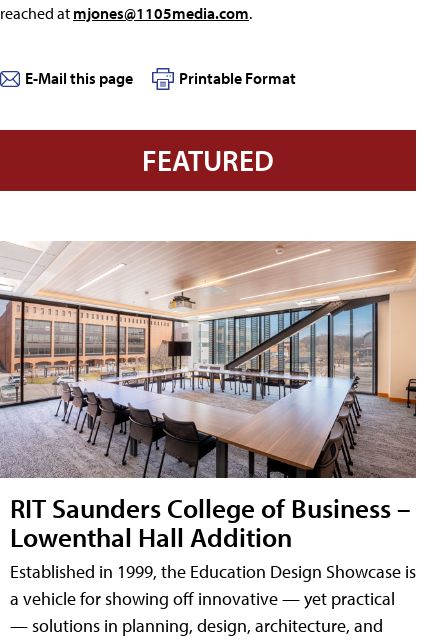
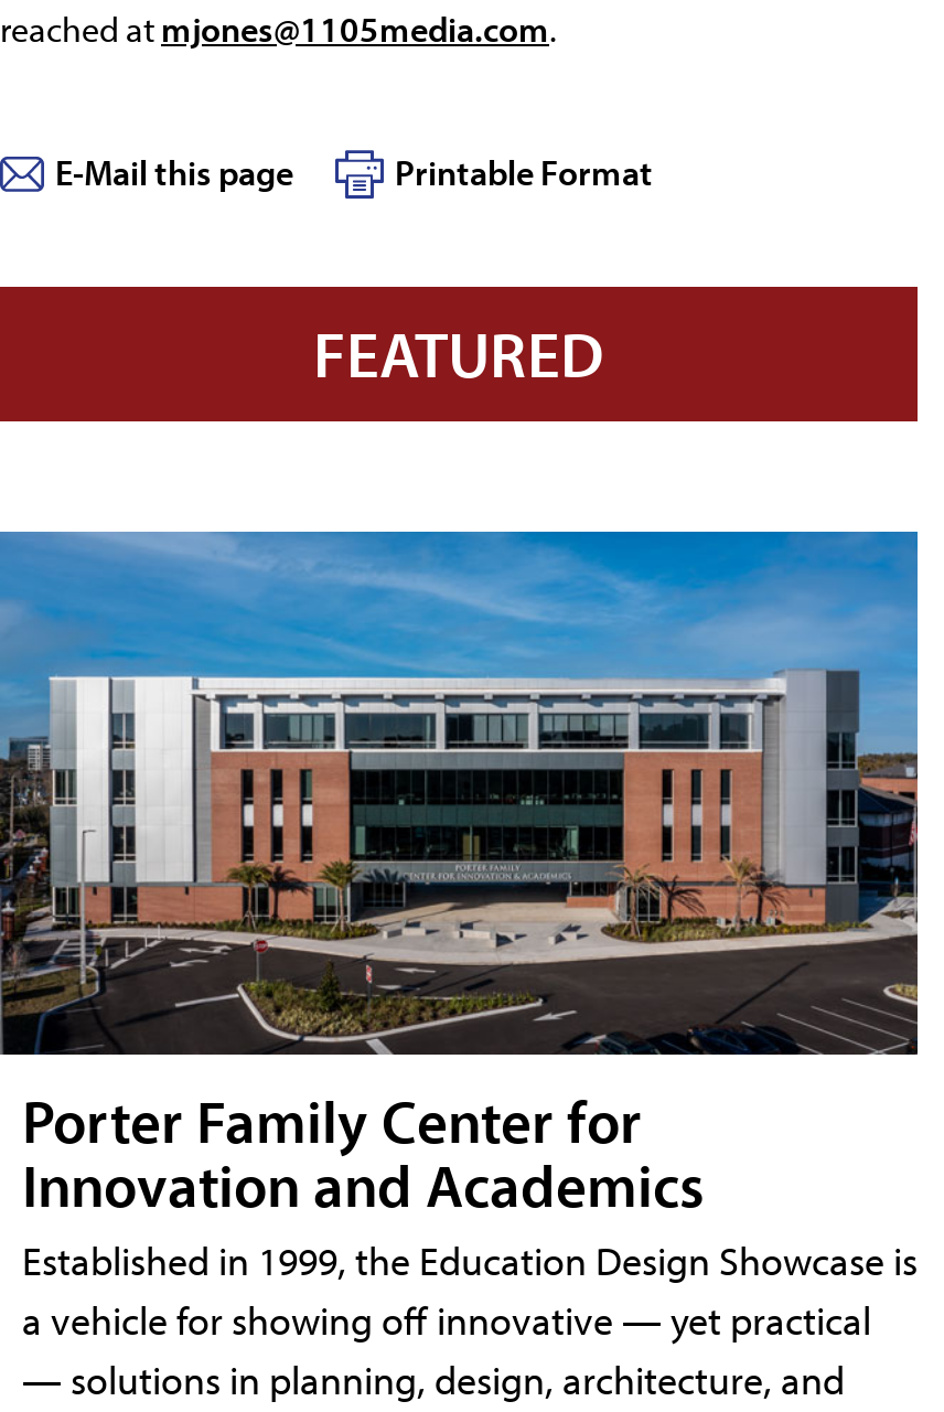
- [image]
- RIT Saunders College of Business –
- Lowenthal Hall Addition
+ [image]
+ Porter Family Center for
+ Innovation and Academics
